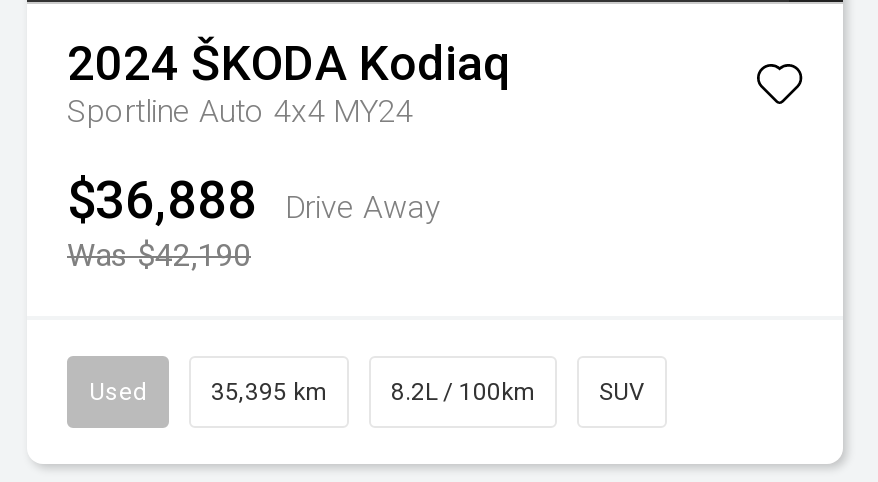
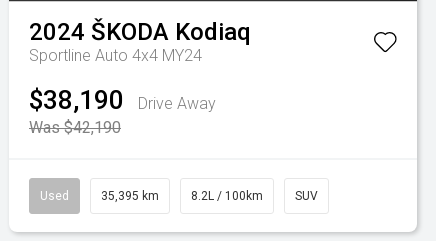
- $36,888 Drive Away
+ $38,190 Drive Away
